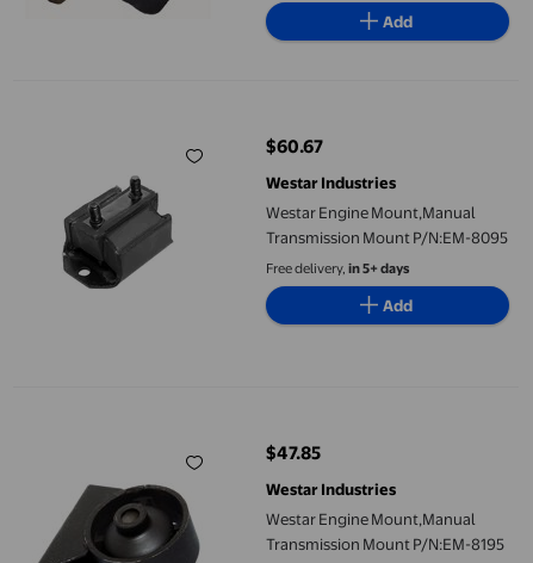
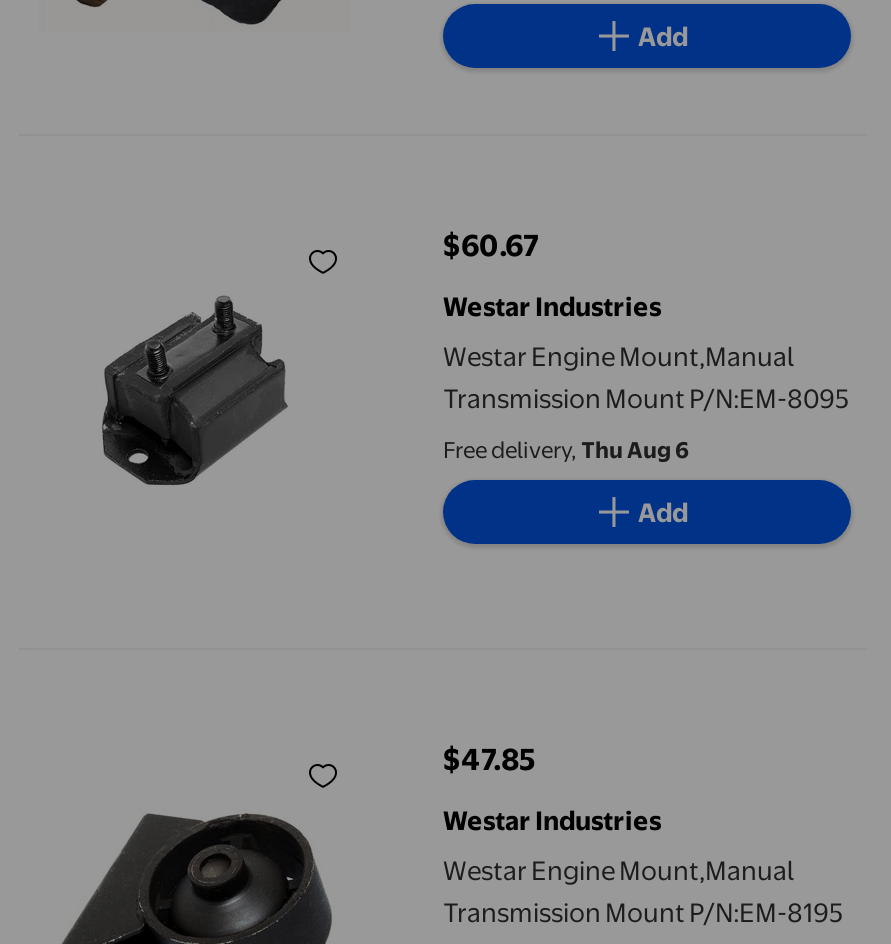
- Free delivery, in 5+ days
+ Free delivery, Thu Aug 6
